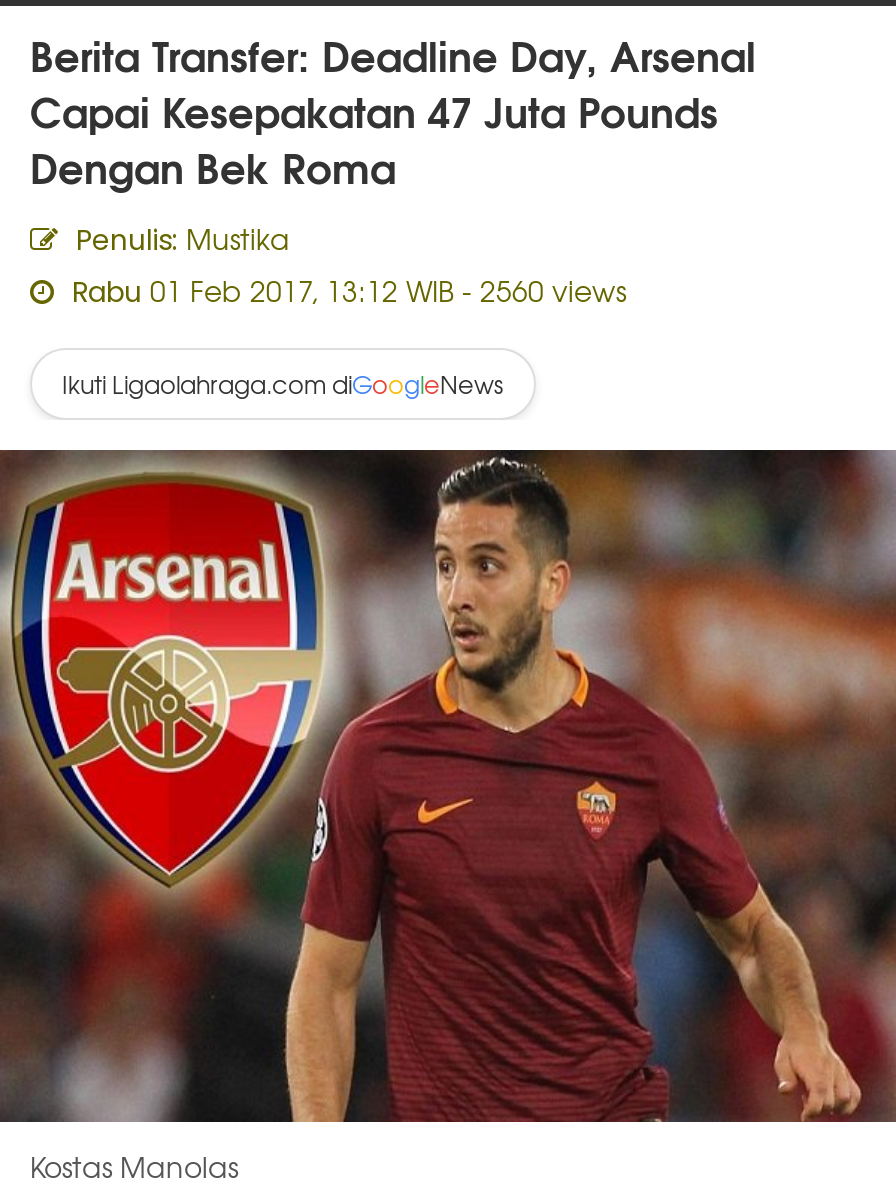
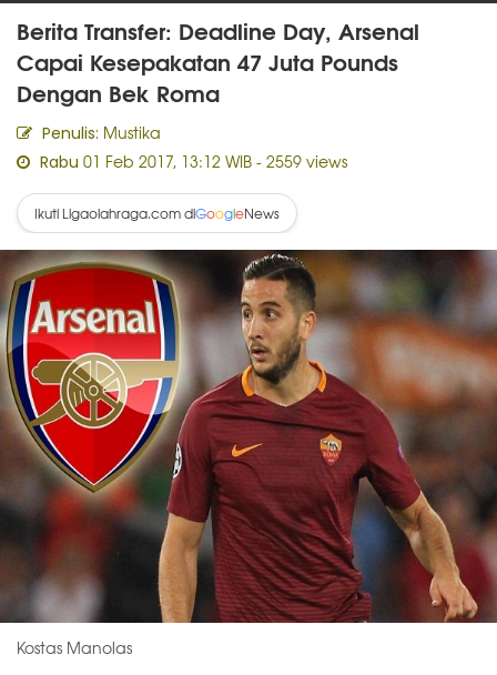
- Rabu 01 Feb 2017, 13:12 WIB - 2560 views
+ Rabu 01 Feb 2017, 13:12 WIB - 2559 views
